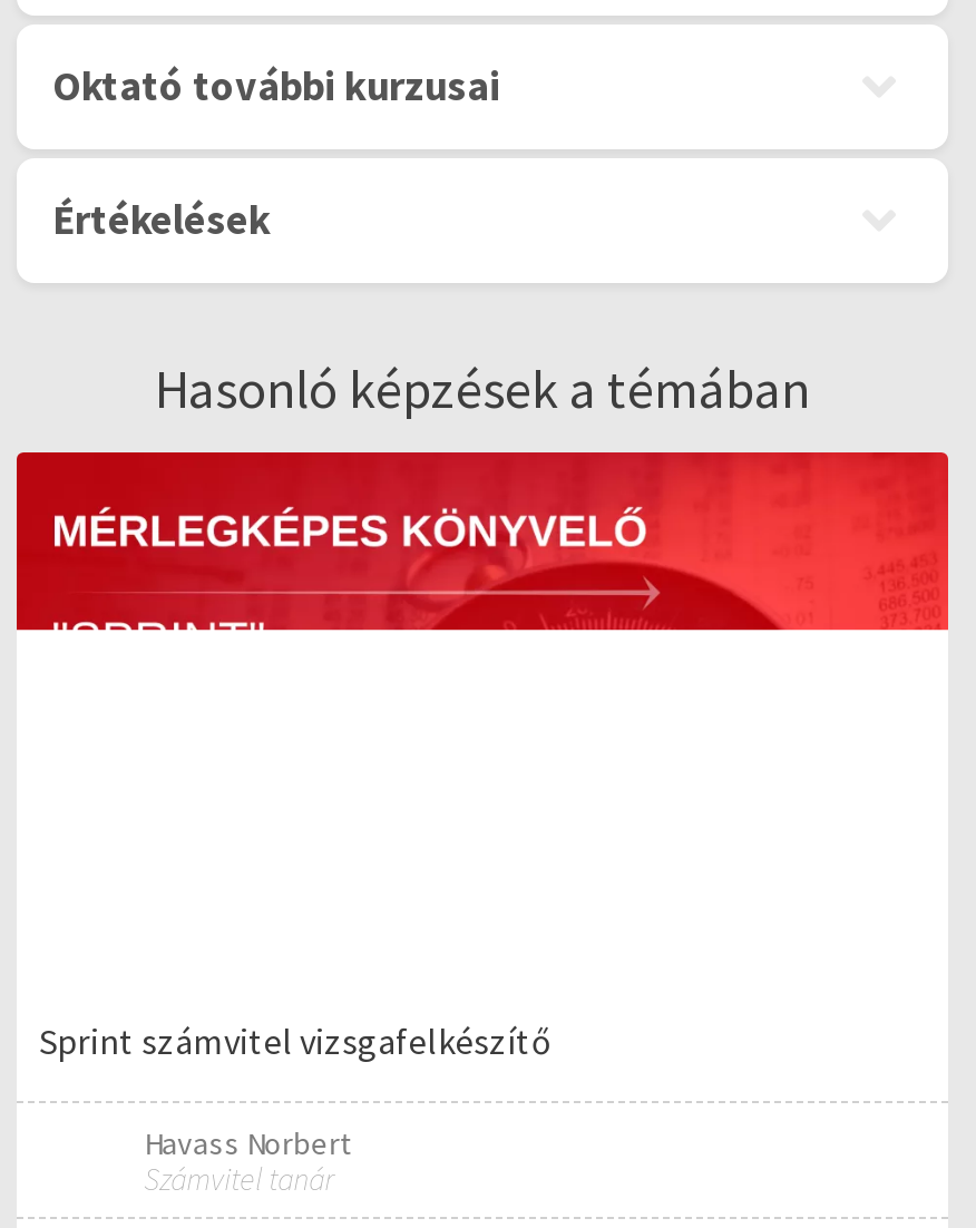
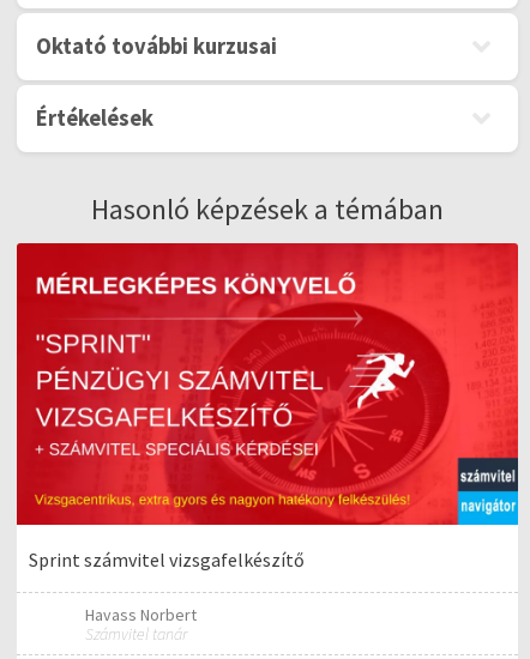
+ [image]
